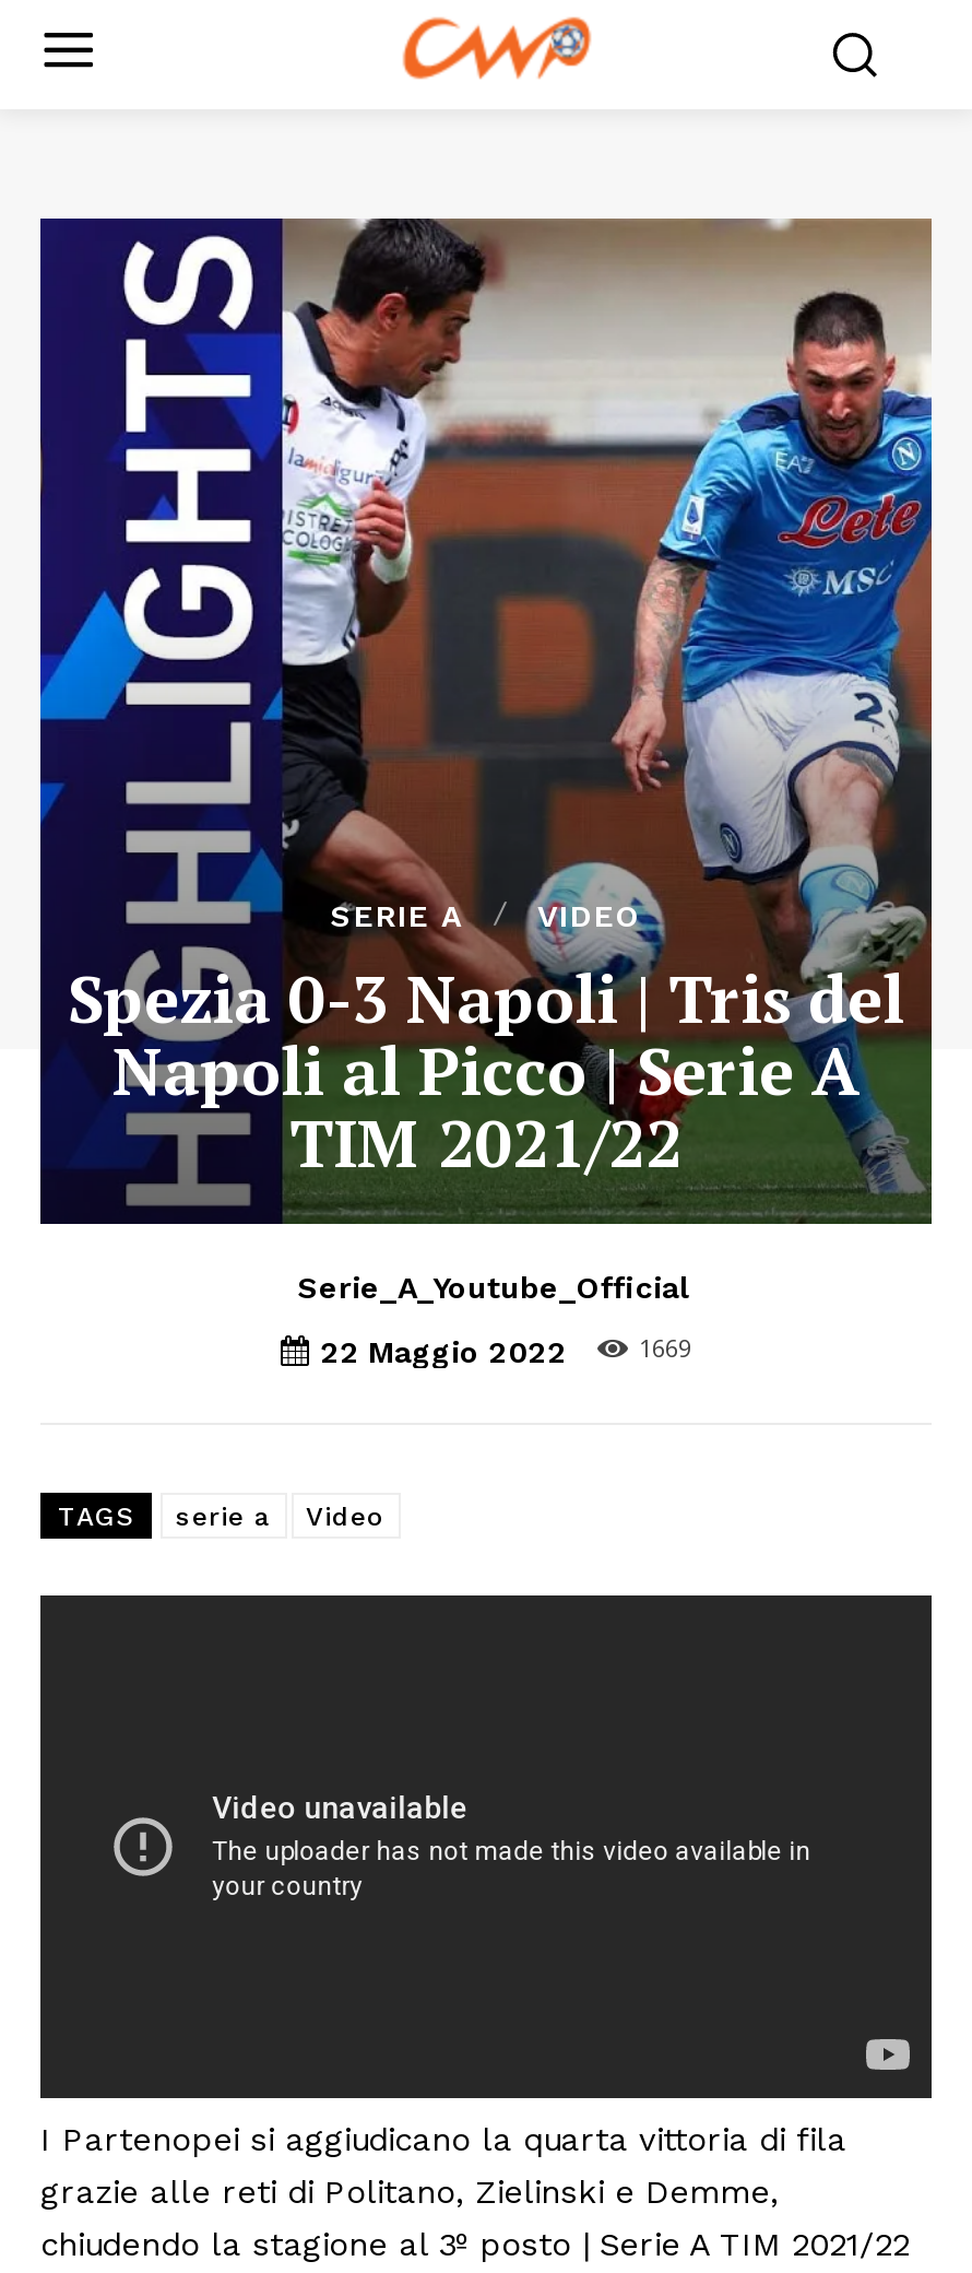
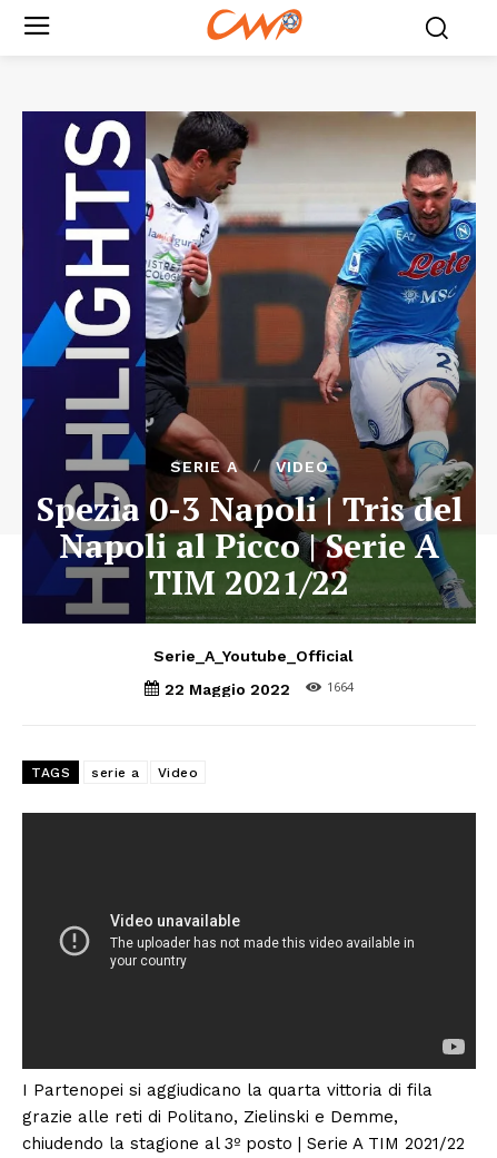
- 1669
+ 1664
